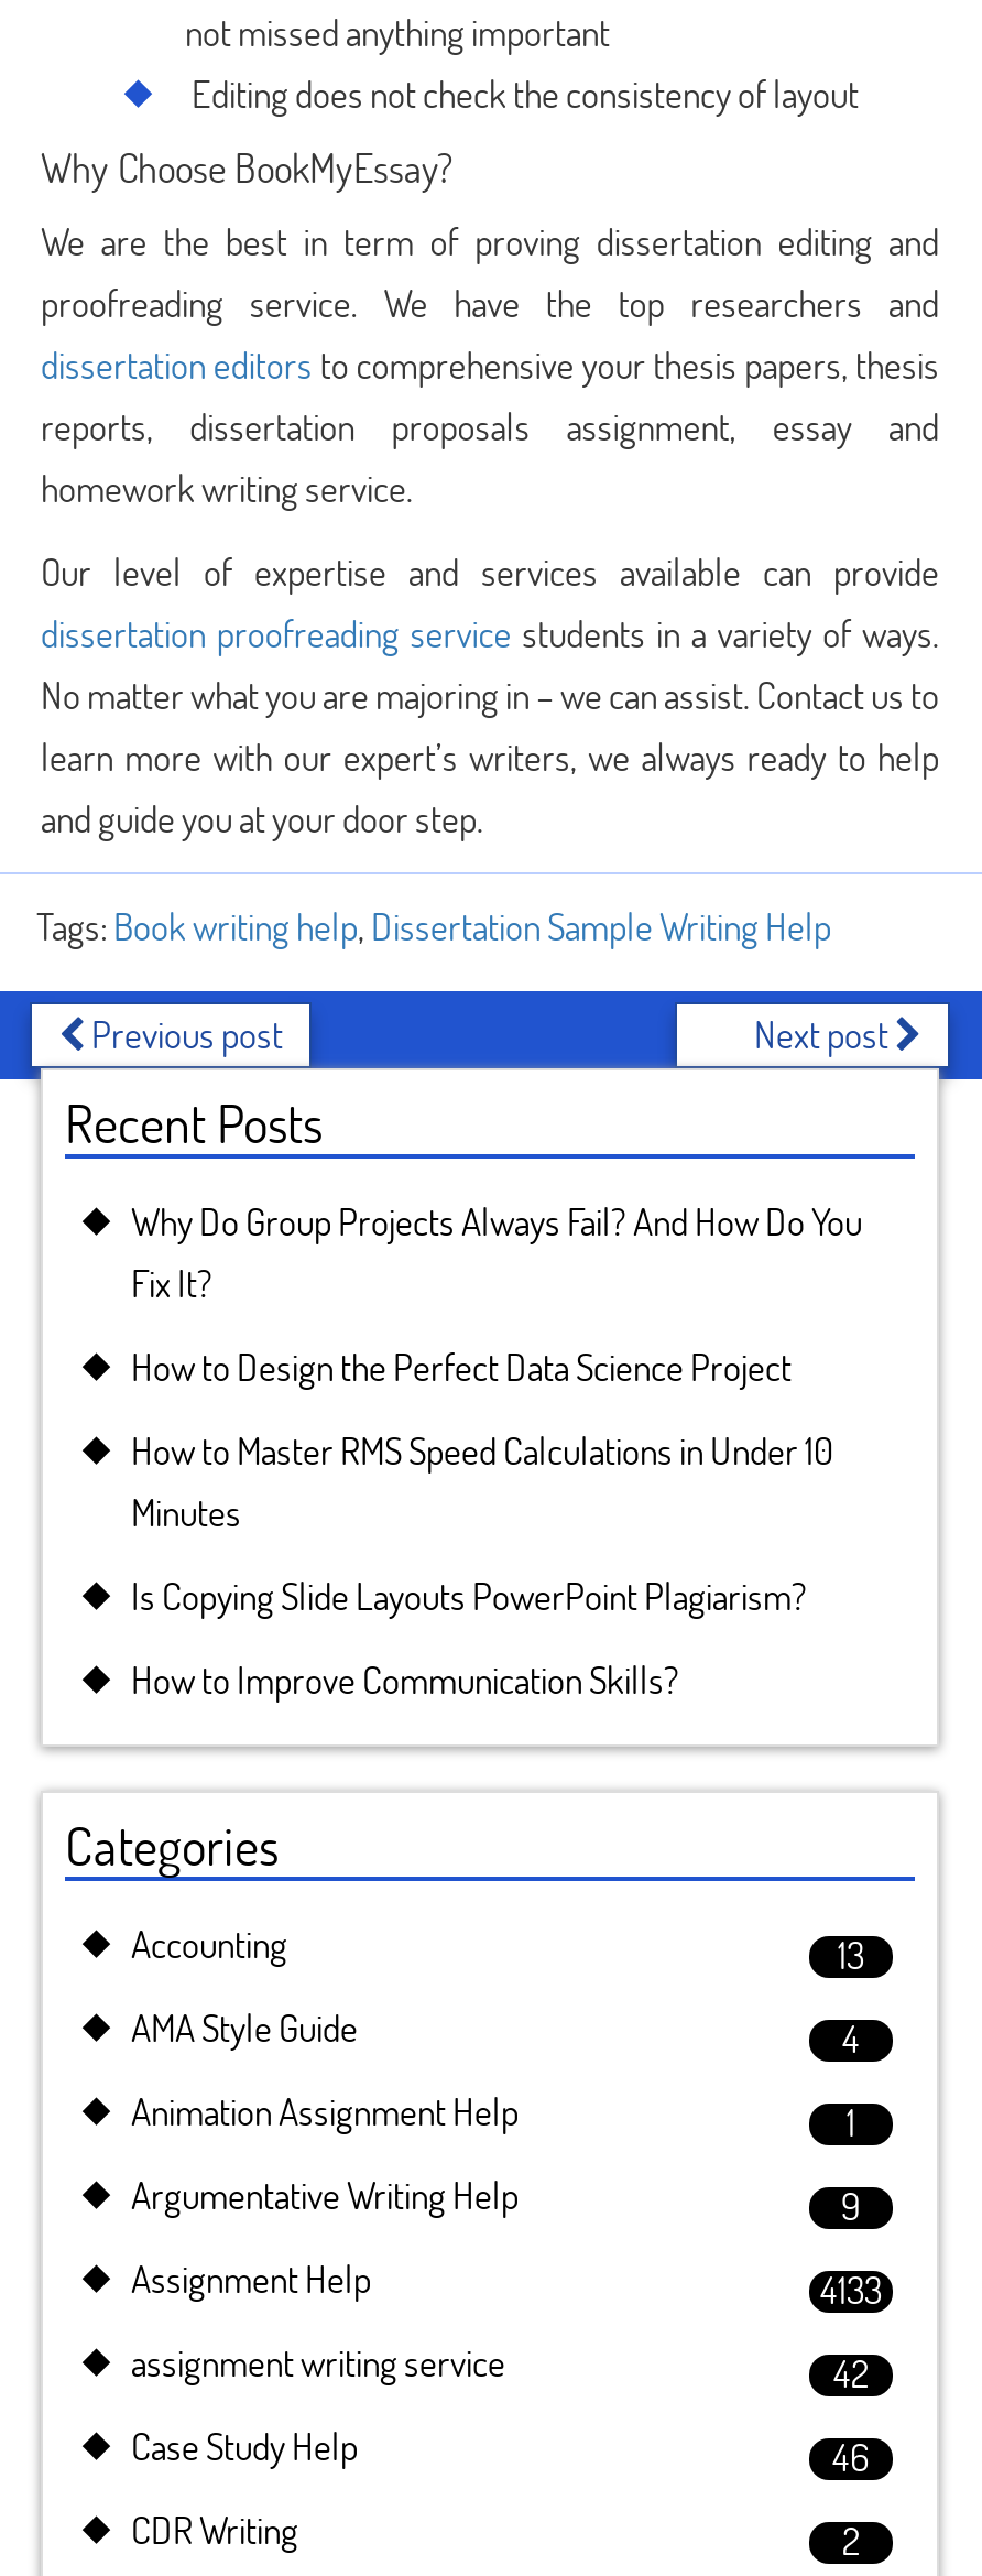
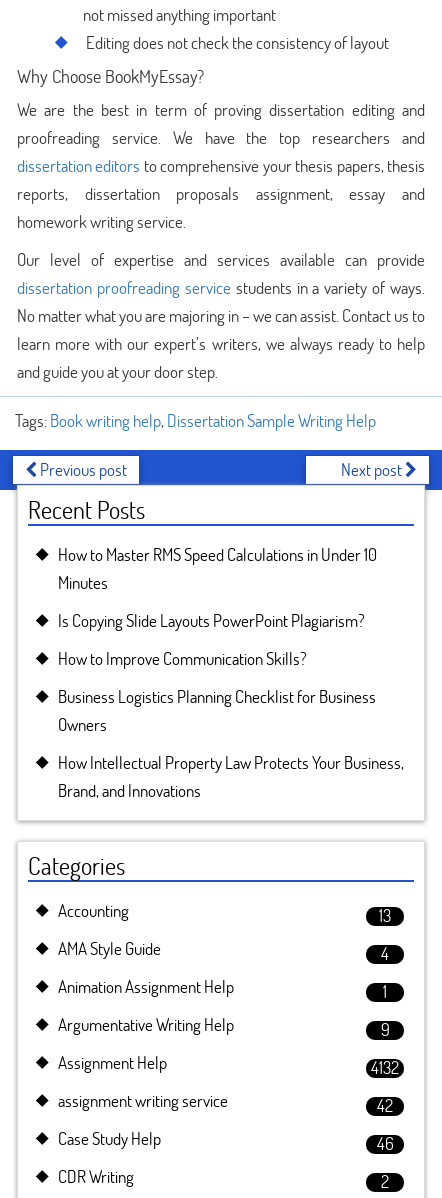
- Why Do Group Projects Always Fail? And How Do You
- Fix It?
- How to Design the Perfect Data Science Project

moved up: How to Master RMS Speed Calculations in Under 10 | Minutes | Is Copying Slide Layouts PowerPoint Plagiarism? | How to Improve Communication Skills?

+ Business Logistics Planning Checklist for Business
+ Owners
+ How Intellectual Property Law Protects Your Business,
+ Brand, and Innovations

- 4133
+ 4132
